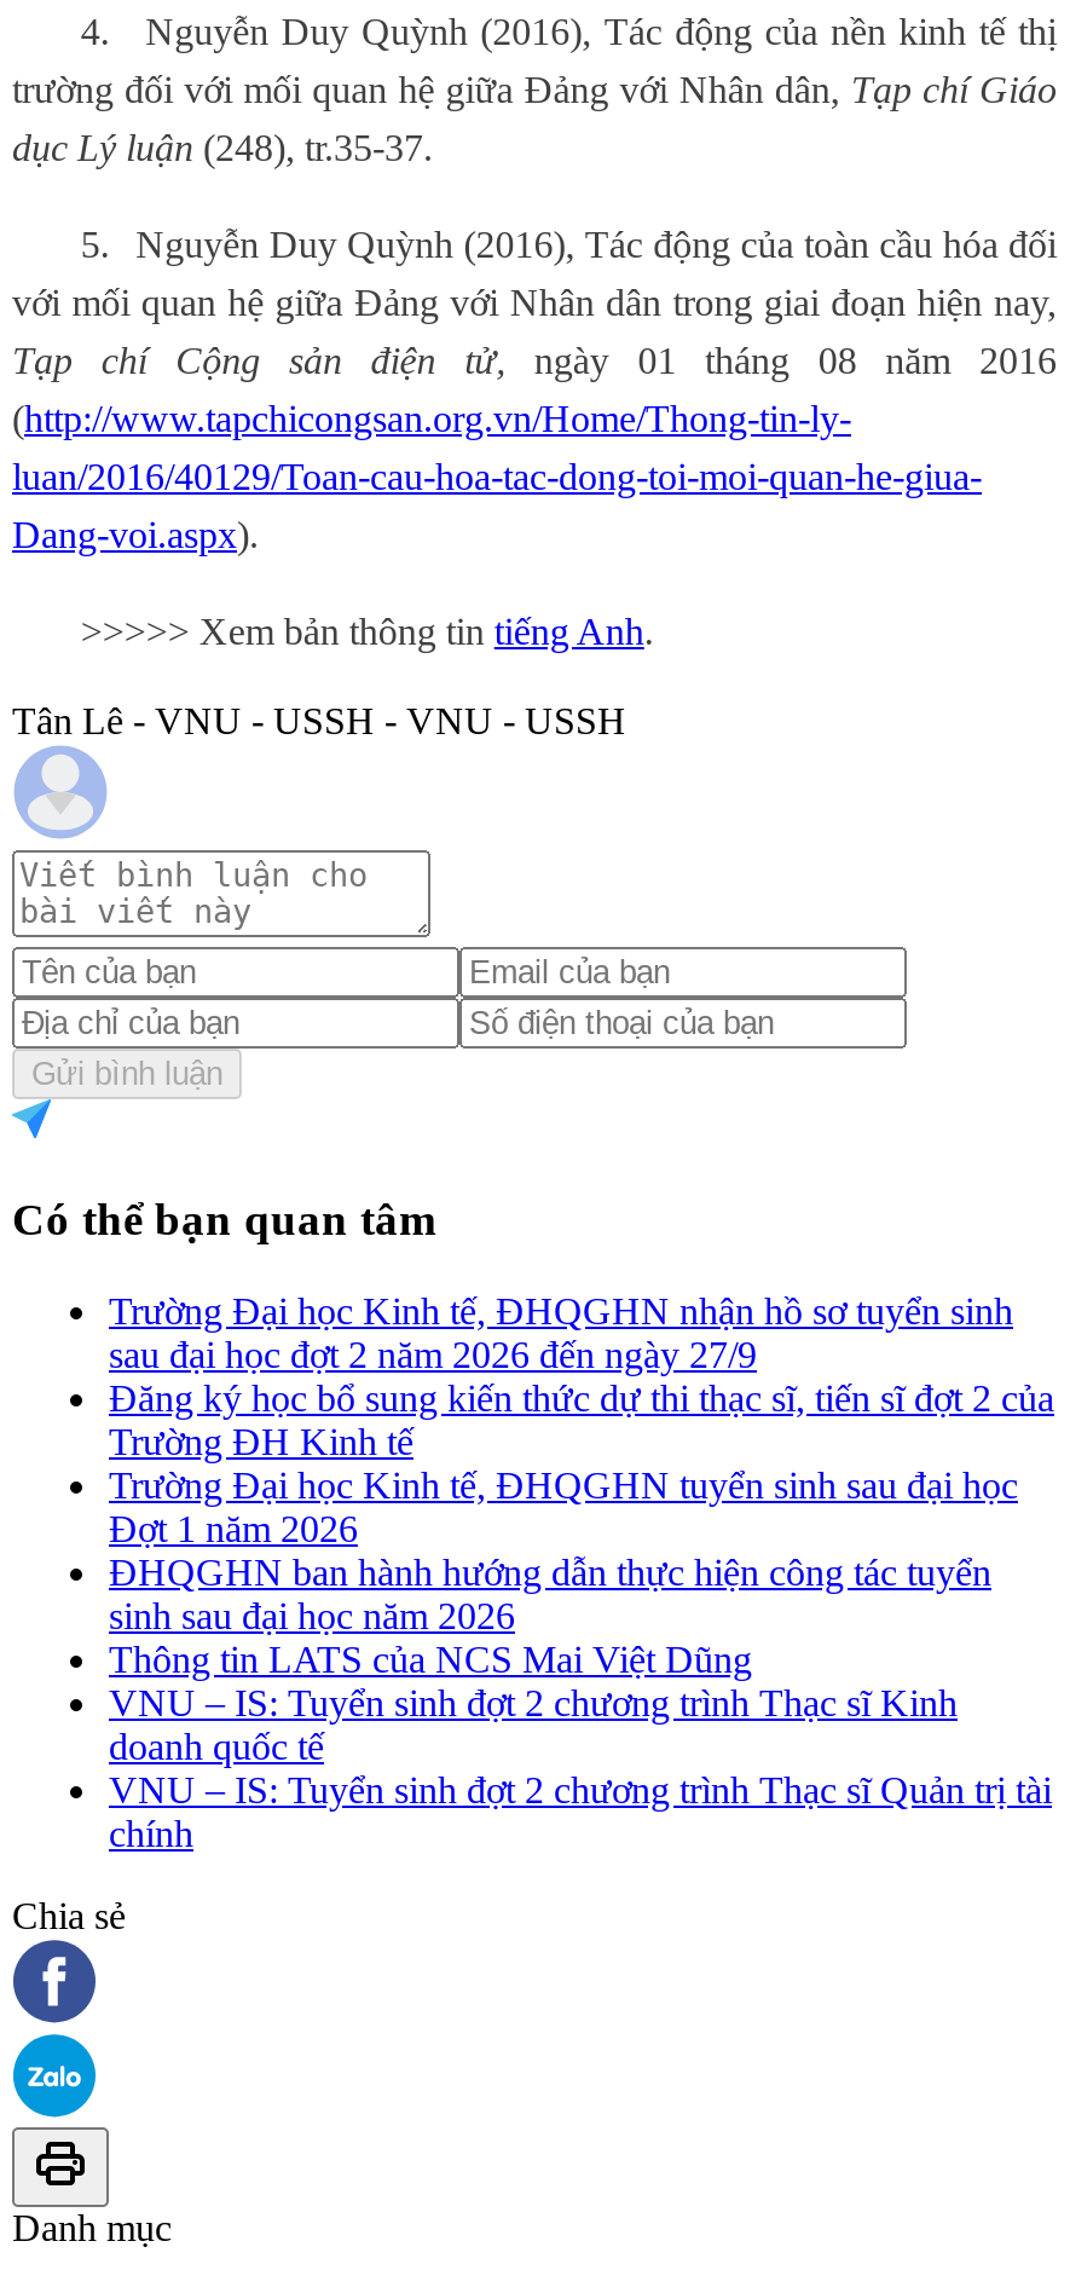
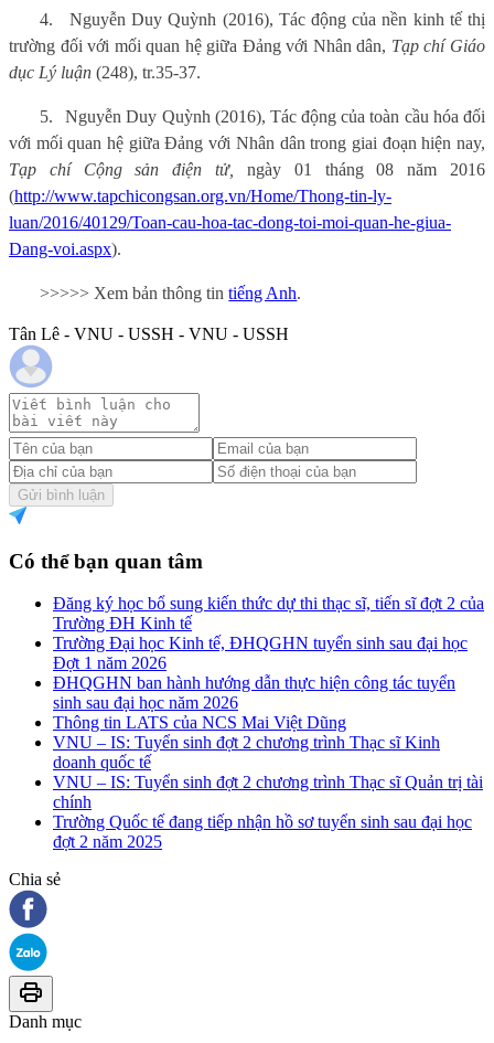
- Trường Đại học Kinh tế, ĐHQGHN nhận hồ sơ tuyển sinh
- sau đại học đợt 2 năm 2026 đến ngày 27/9

moved up: Đăng ký học bổ sung kiến thức dự thi thạc sĩ, tiến sĩ đợt 2 của | Trường ĐH Kinh tế | Trường Đại học Kinh tế, ĐHQGHN tuyển sinh sau đại học | ... | VNU – IS: Tuyển sinh đợt 2 chương trình Thạc sĩ Quản trị tài | chính

+ Trường Quốc tế đang tiếp nhận hồ sơ tuyển sinh sau đại học
+ đợt 2 năm 2025
